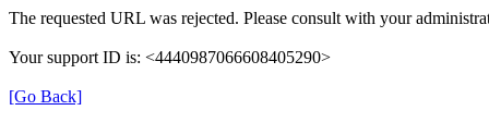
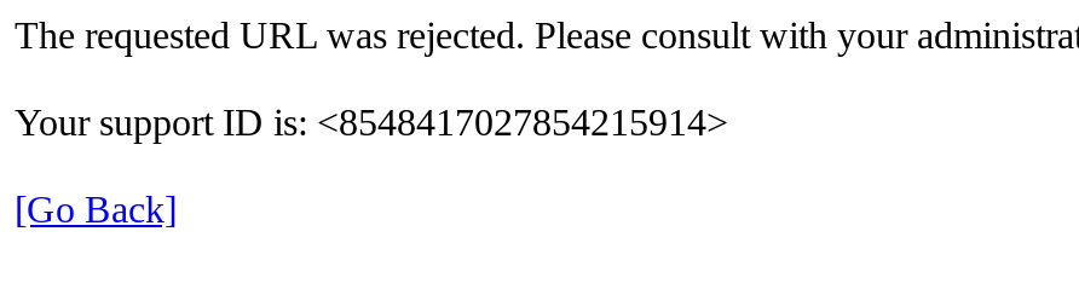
- Your support ID is: <4440987066608405290>
+ Your support ID is: <8548417027854215914>
